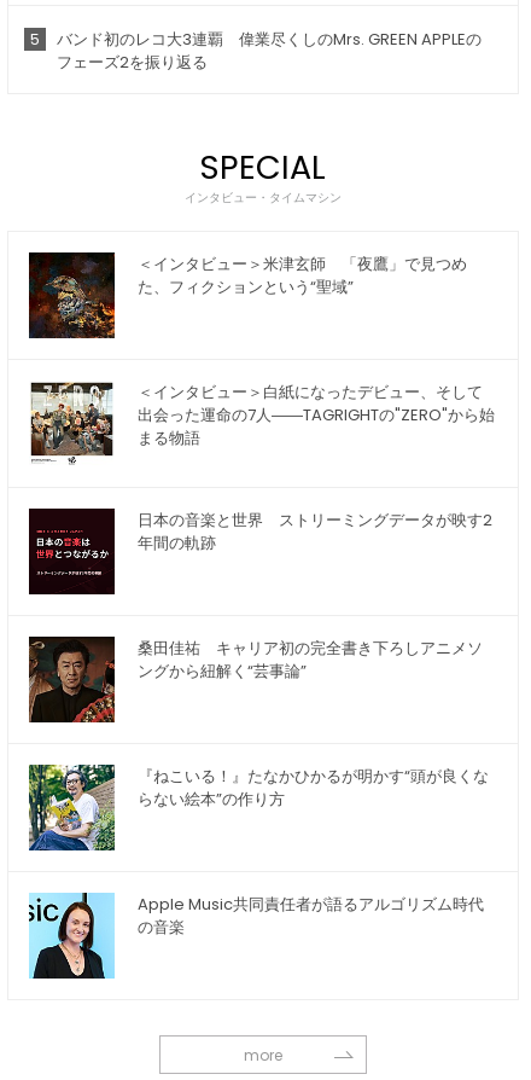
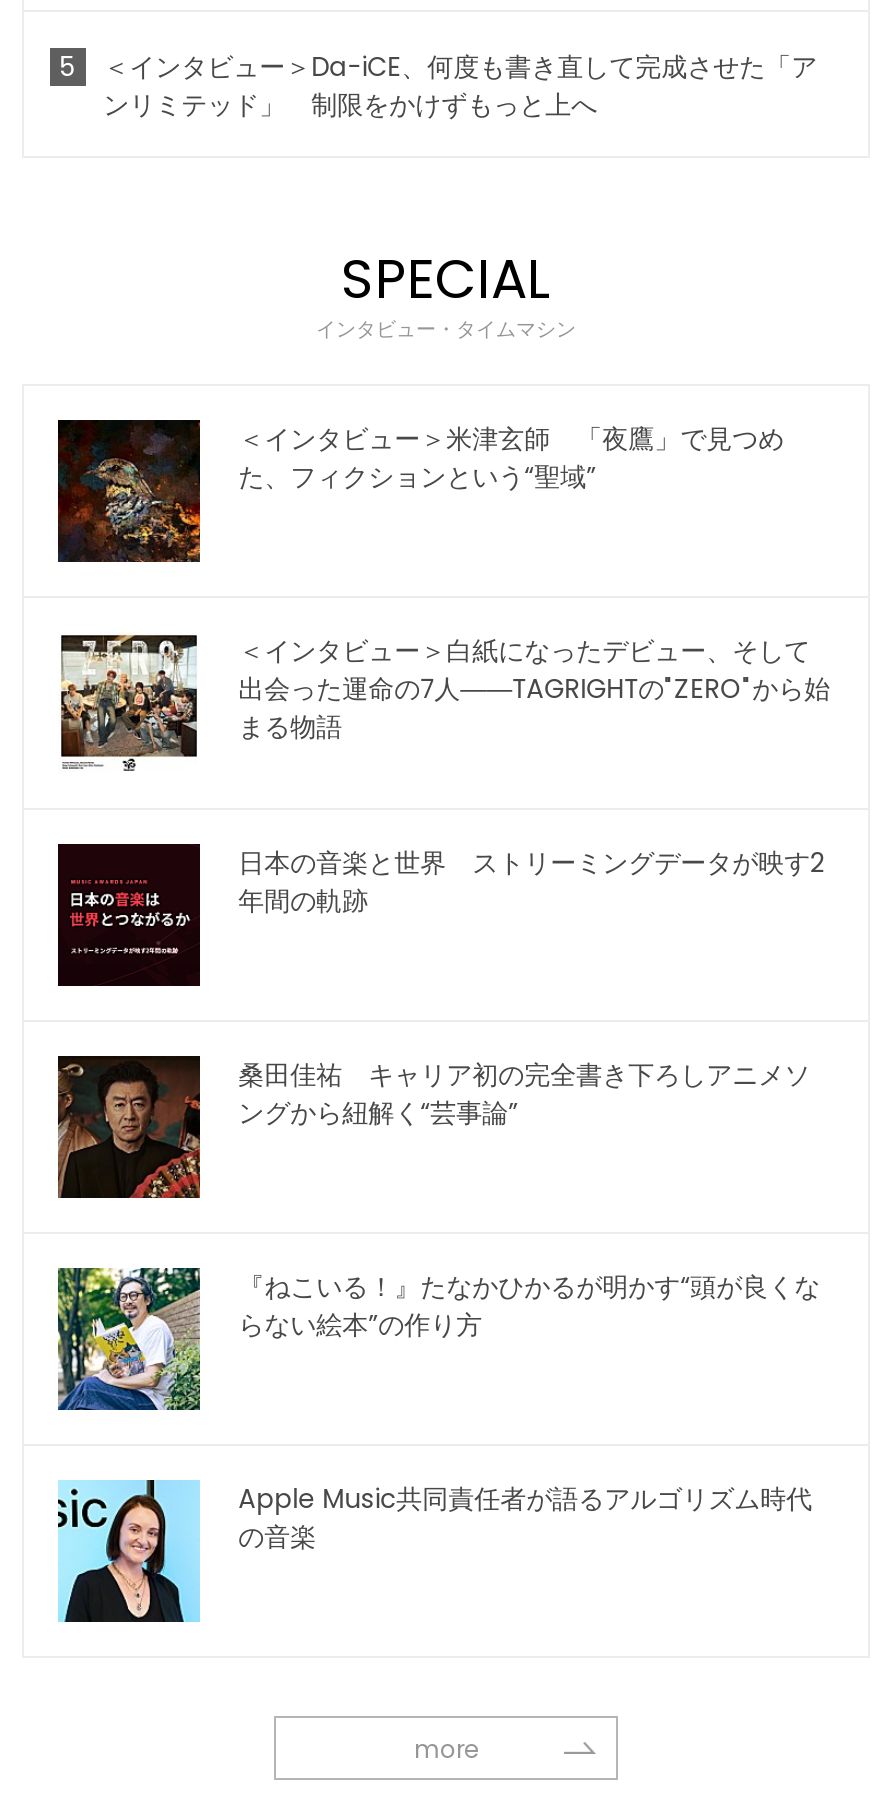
- バンド初のレコ大3連覇 偉業尽くしのMrs. GREEN APPLEの
- フェーズ2を振り返る
+ ＜インタビュー＞Da-iCE、何度も書き直して完成させた「ア
+ ンリミテッド」 制限をかけずもっと上へ
